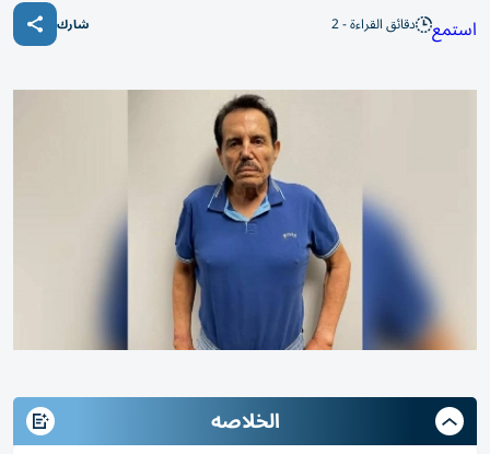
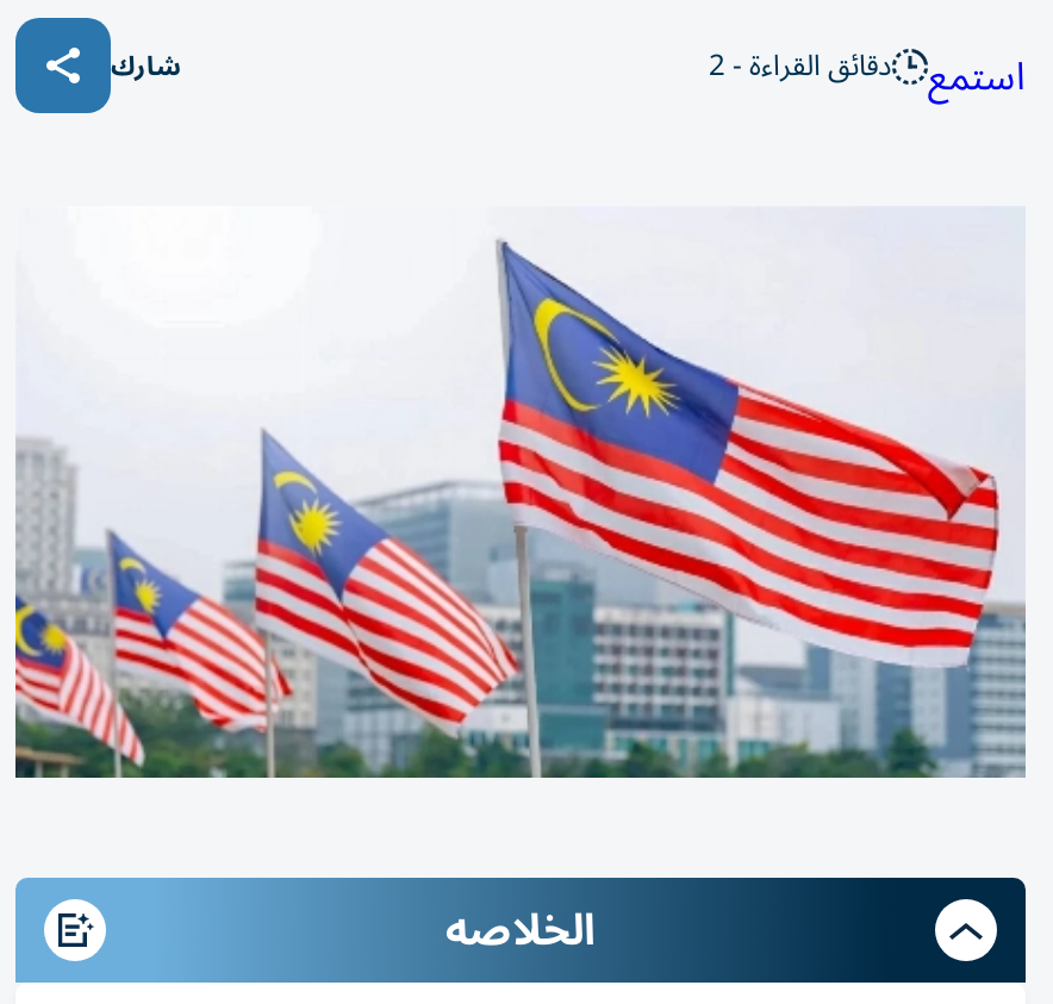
- [image]
+ [image]
